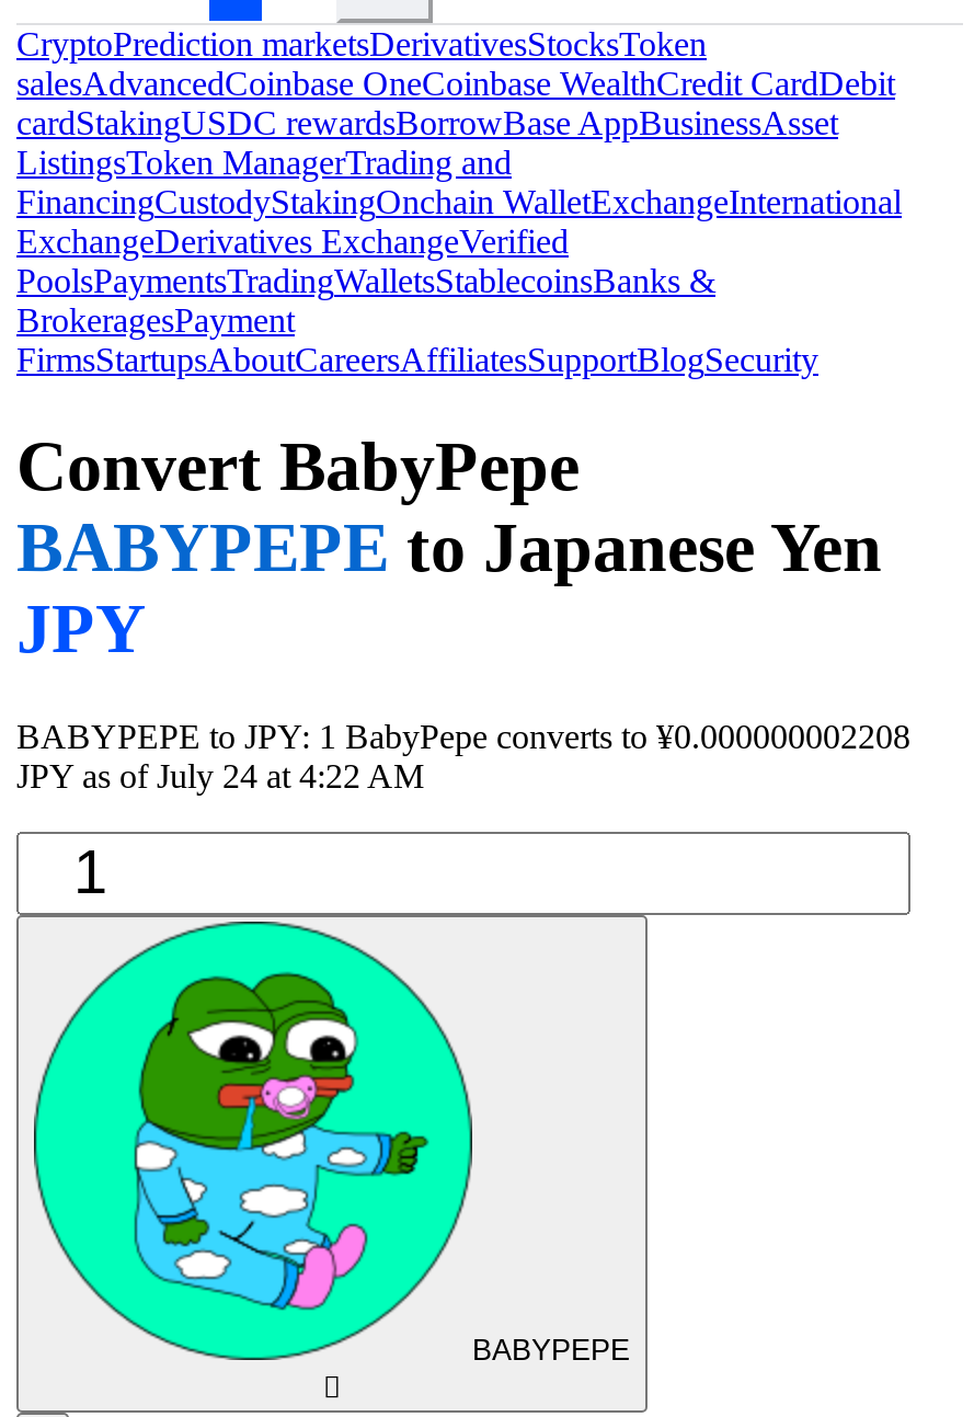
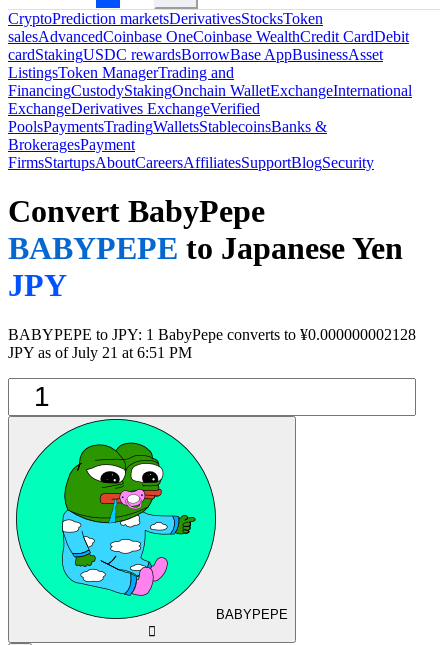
- BABYPEPE to JPY: 1 BabyPepe converts to ¥0.000000002208
+ BABYPEPE to JPY: 1 BabyPepe converts to ¥0.000000002128

- JPY as of July 24 at 4:22 AM
+ JPY as of July 21 at 6:51 PM
